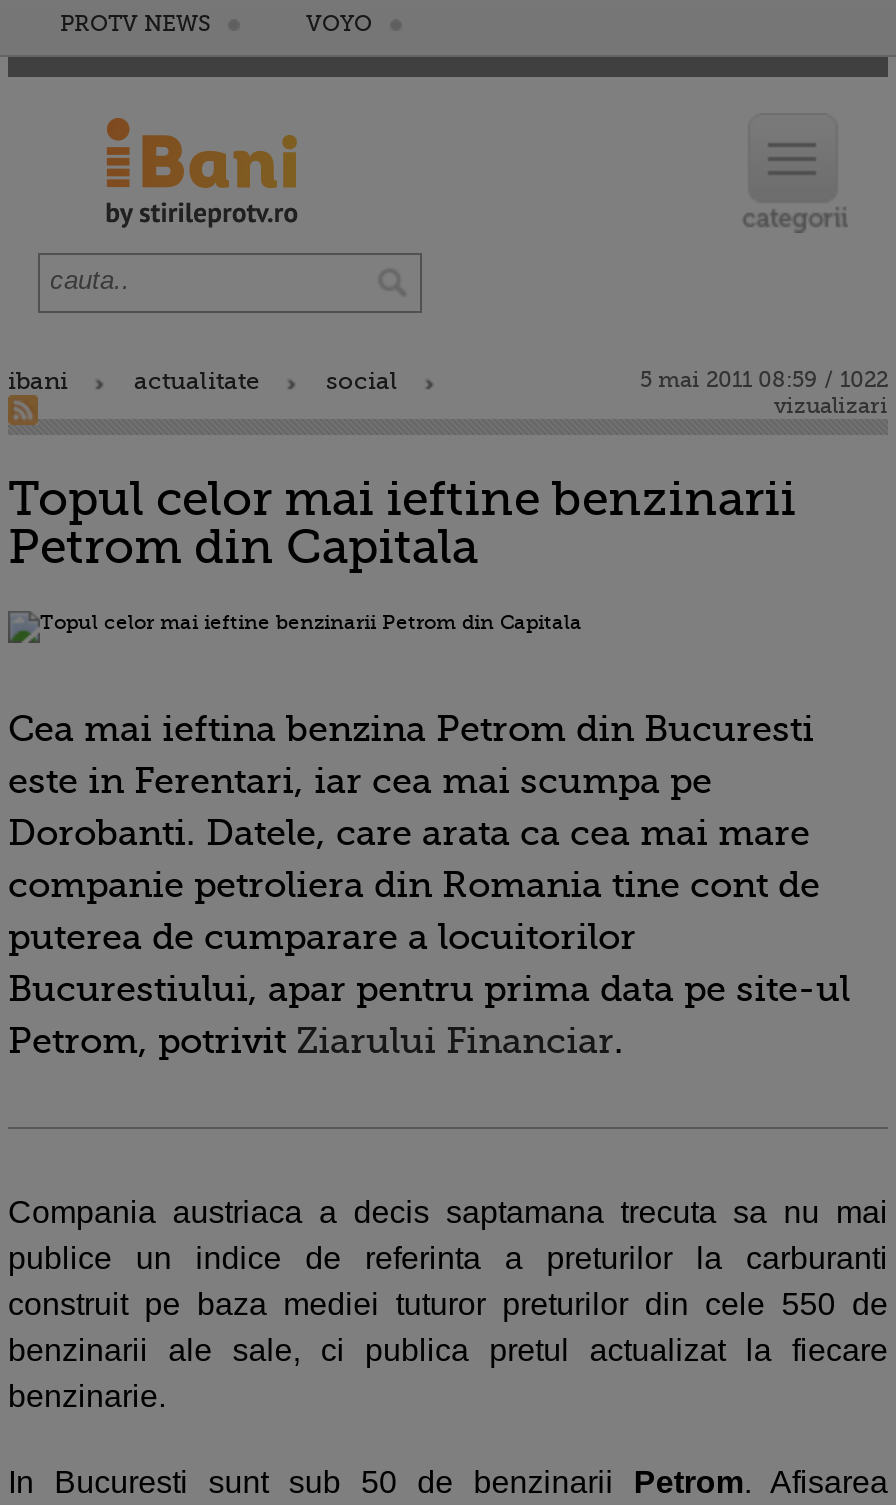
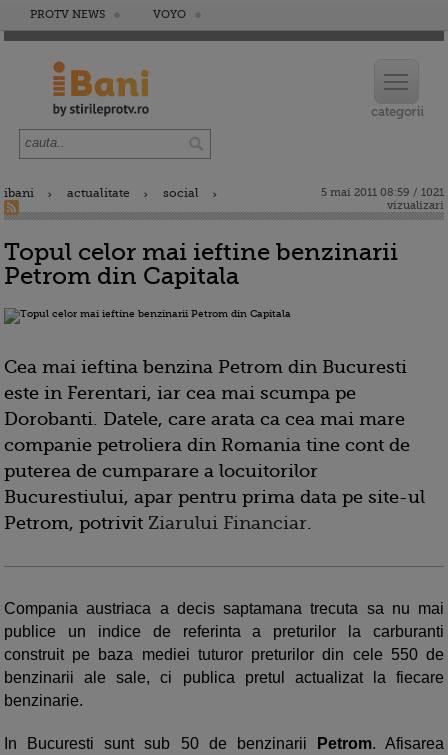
- 5 mai 2011 08:59 / 1022
+ 5 mai 2011 08:59 / 1021
